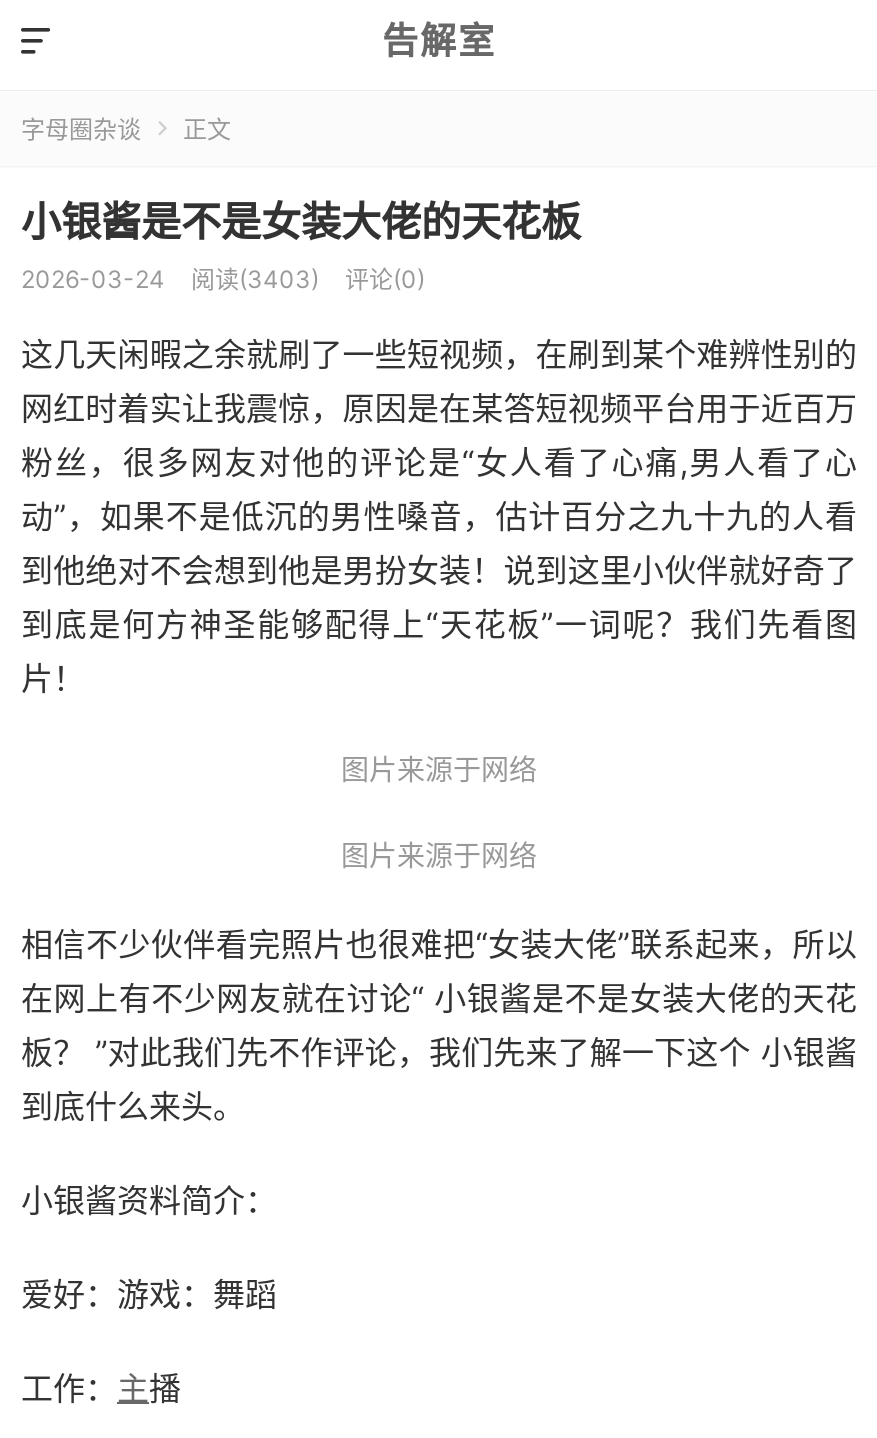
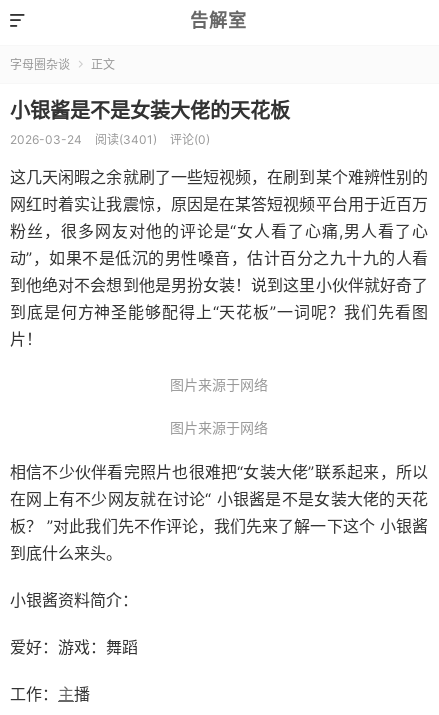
- 2026-03-24 阅读(3403) 评论(0)
+ 2026-03-24 阅读(3401) 评论(0)
